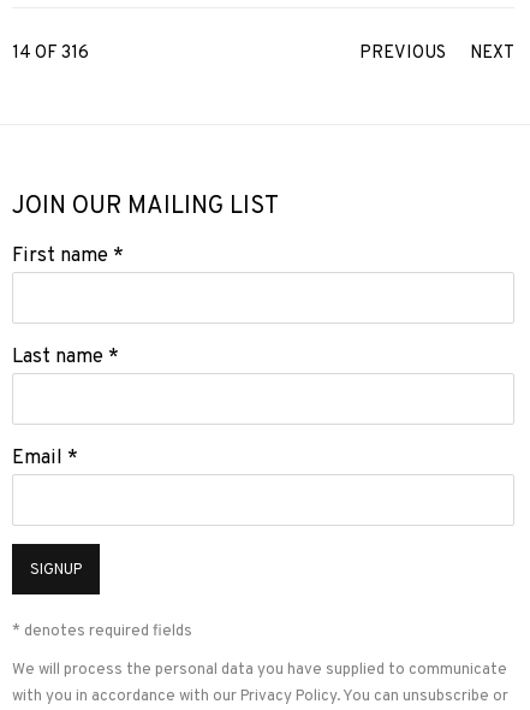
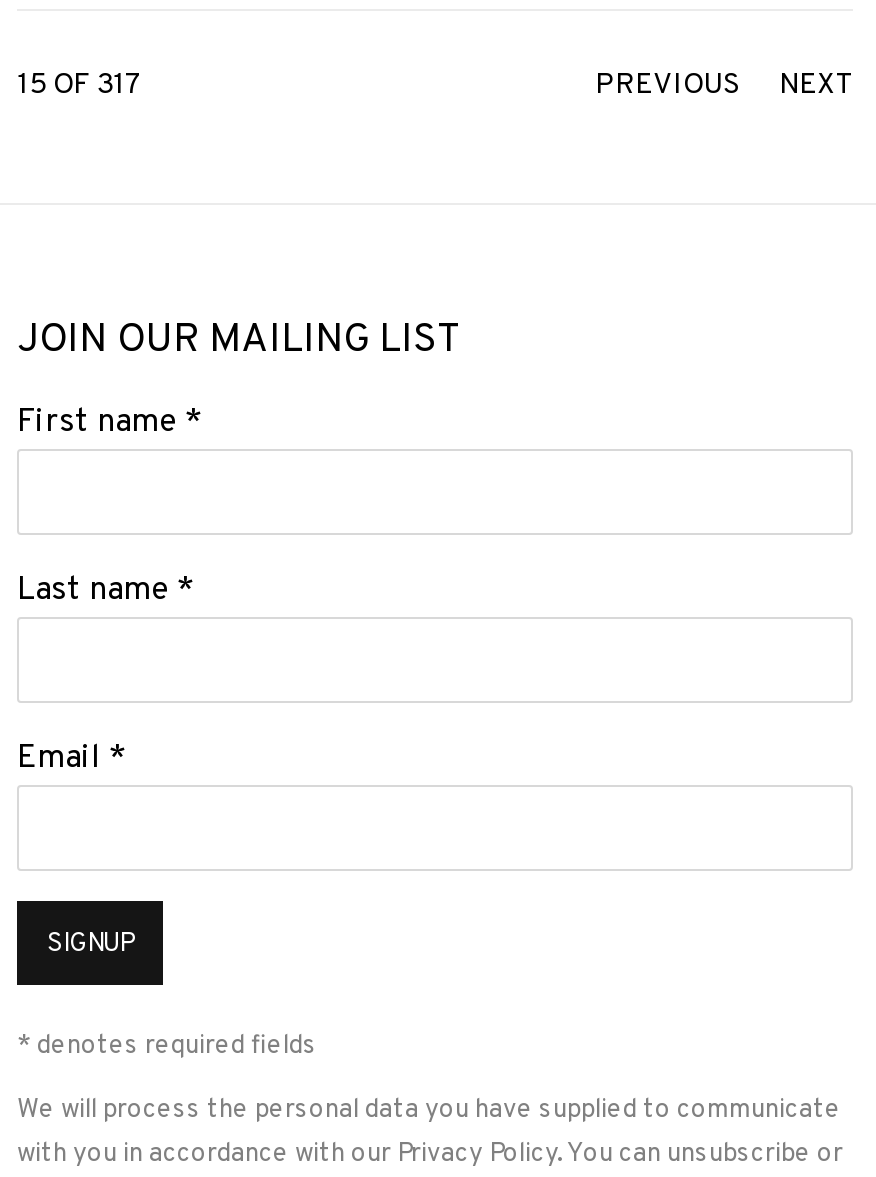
- 14 OF 316
+ 15 OF 317
